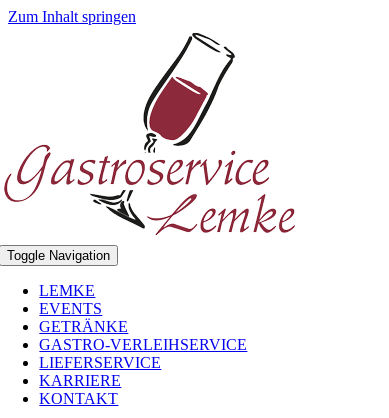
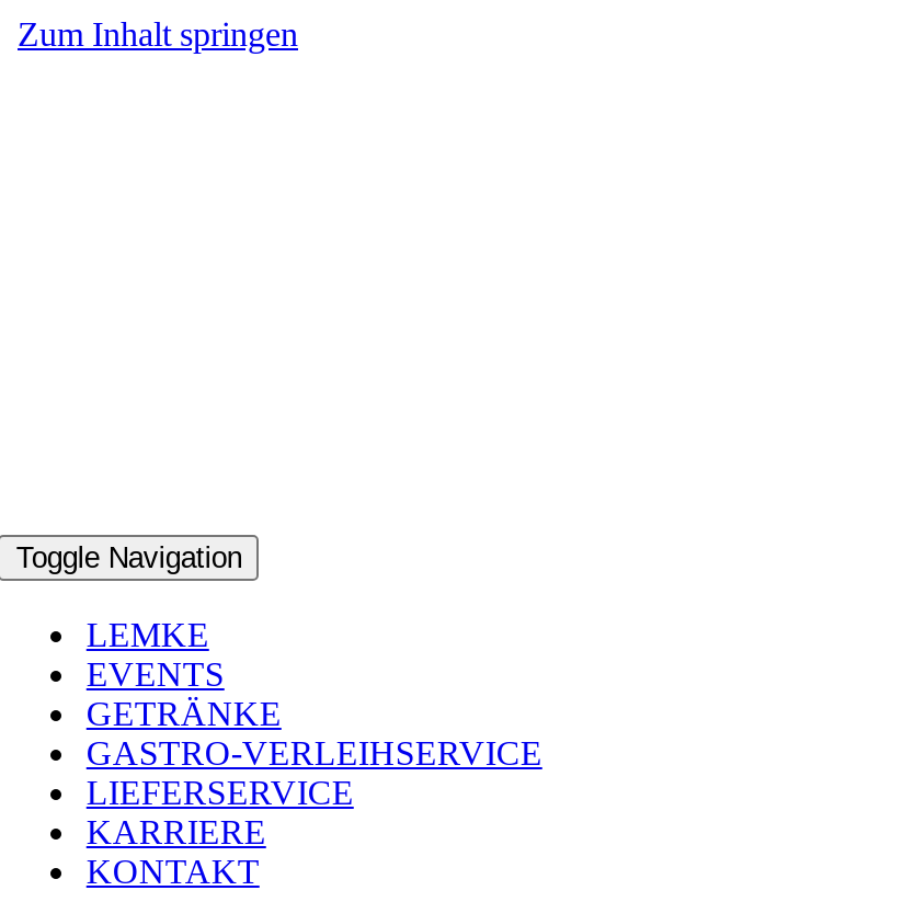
- [image]
